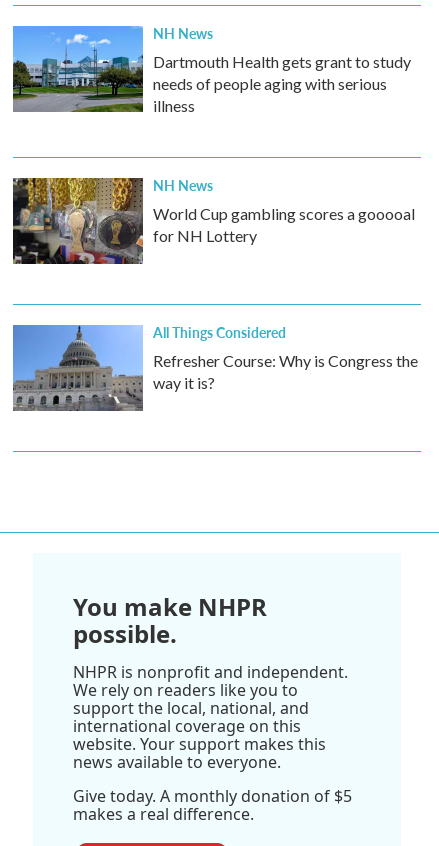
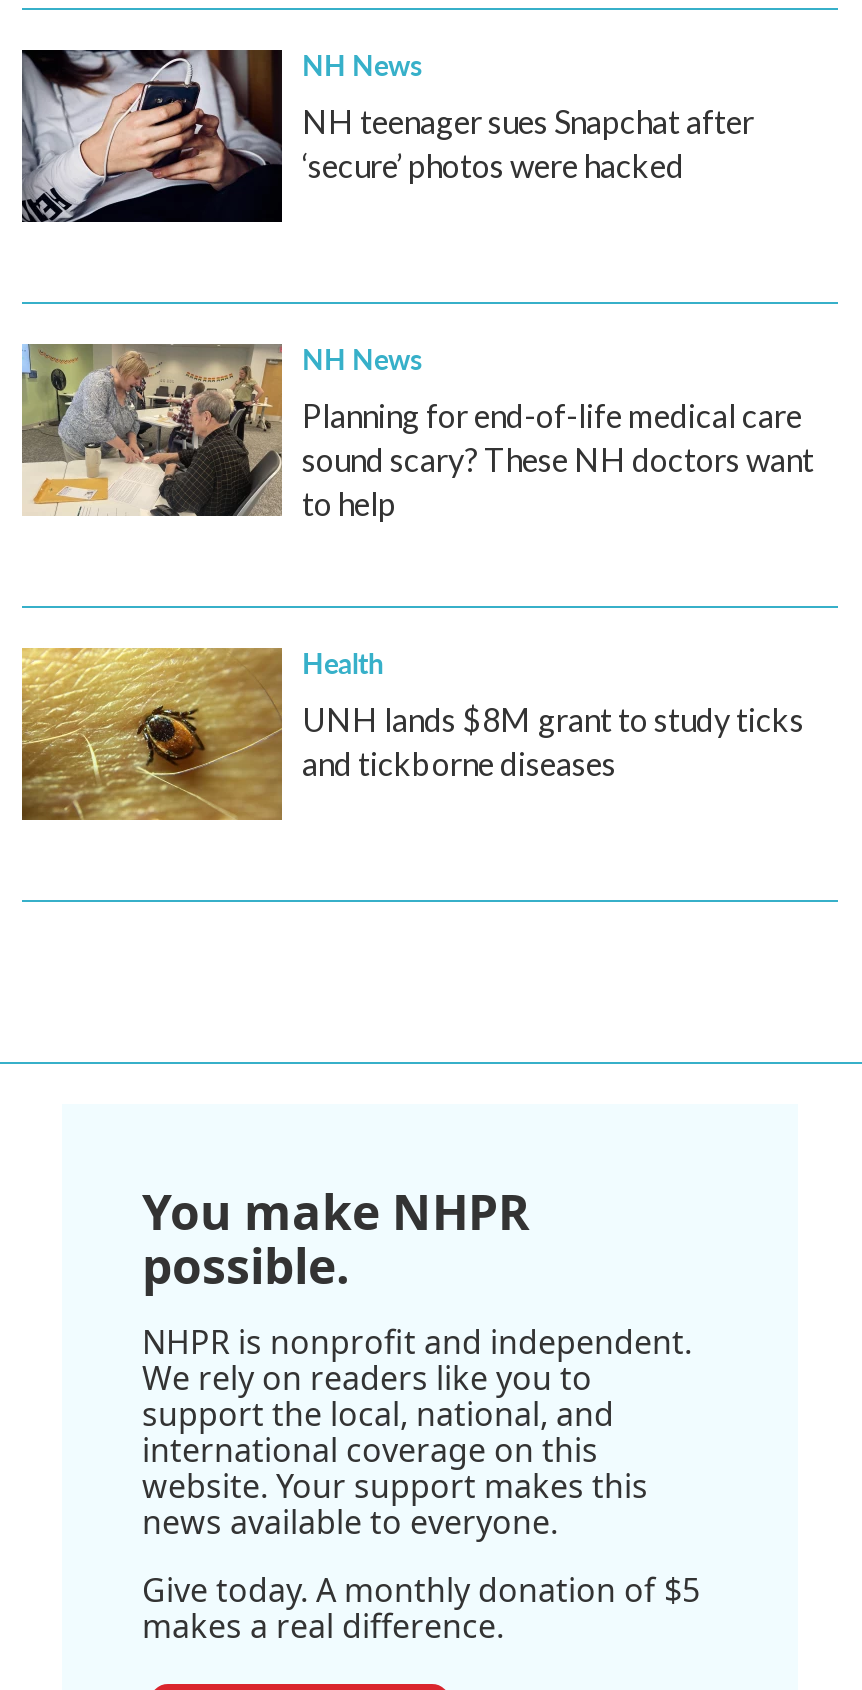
- [image]
- Dartmouth Health gets grant to study
- needs of people aging with serious
- illness
+ [image]
+ NH teenager sues Snapchat after
+ ‘secure’ photos were hacked

- [image]
- World Cup gambling scores a gooooal
- for NH Lottery
+ [image]
+ Planning for end-of-life medical care
+ sound scary? These NH doctors want
+ to help

- [image]
- All Things Considered
- Refresher Course: Why is Congress the
- way it is?
+ [image]
+ Health
+ UNH lands $8M grant to study ticks
+ and tickborne diseases
